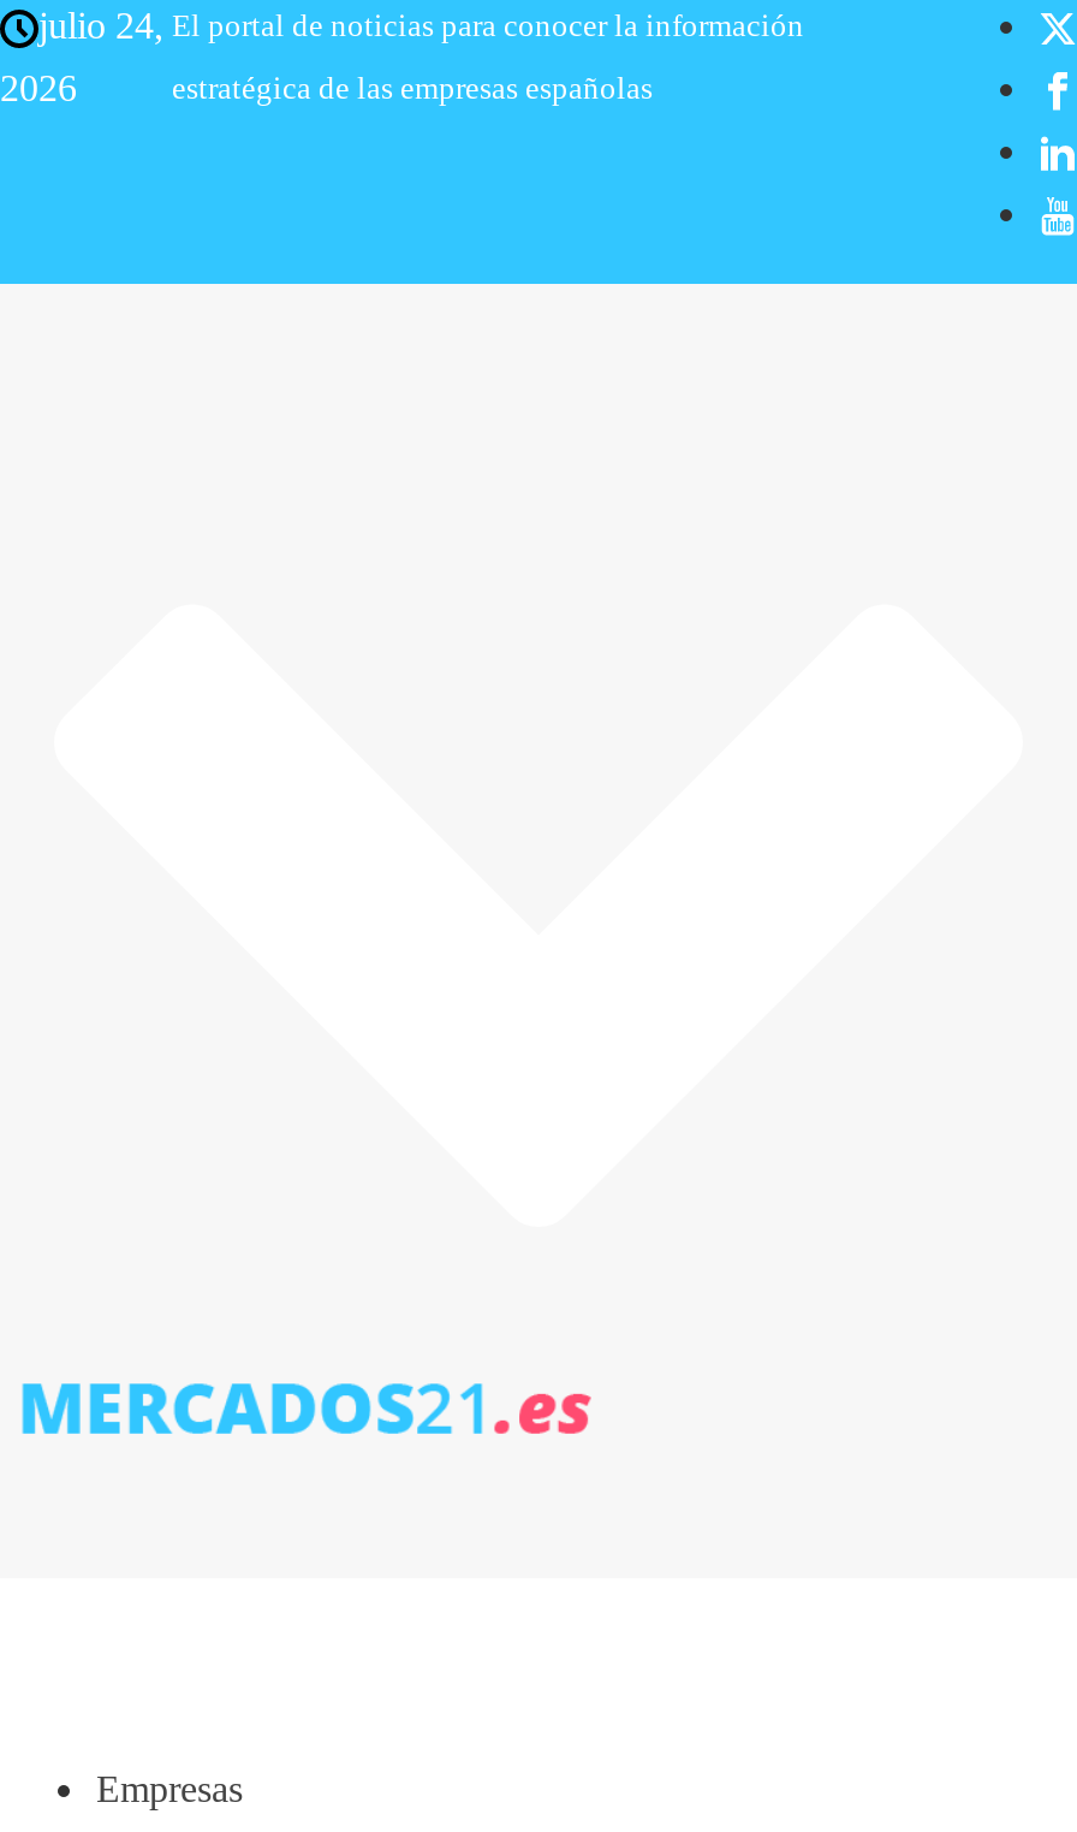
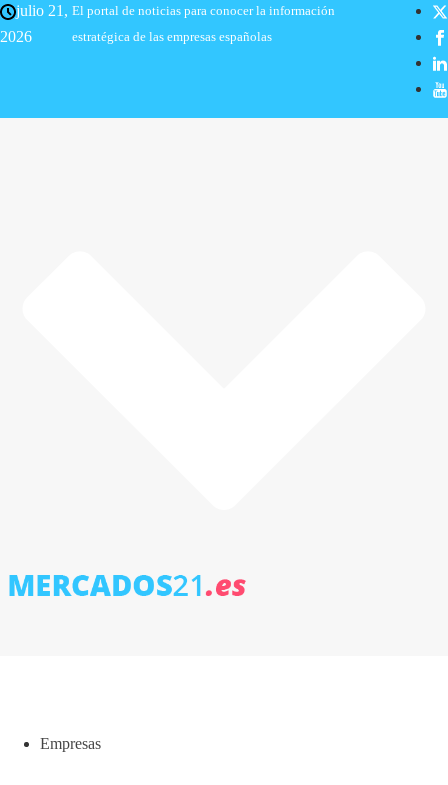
- julio 24, El portal de noticias para conocer la información
+ julio 21, El portal de noticias para conocer la información
